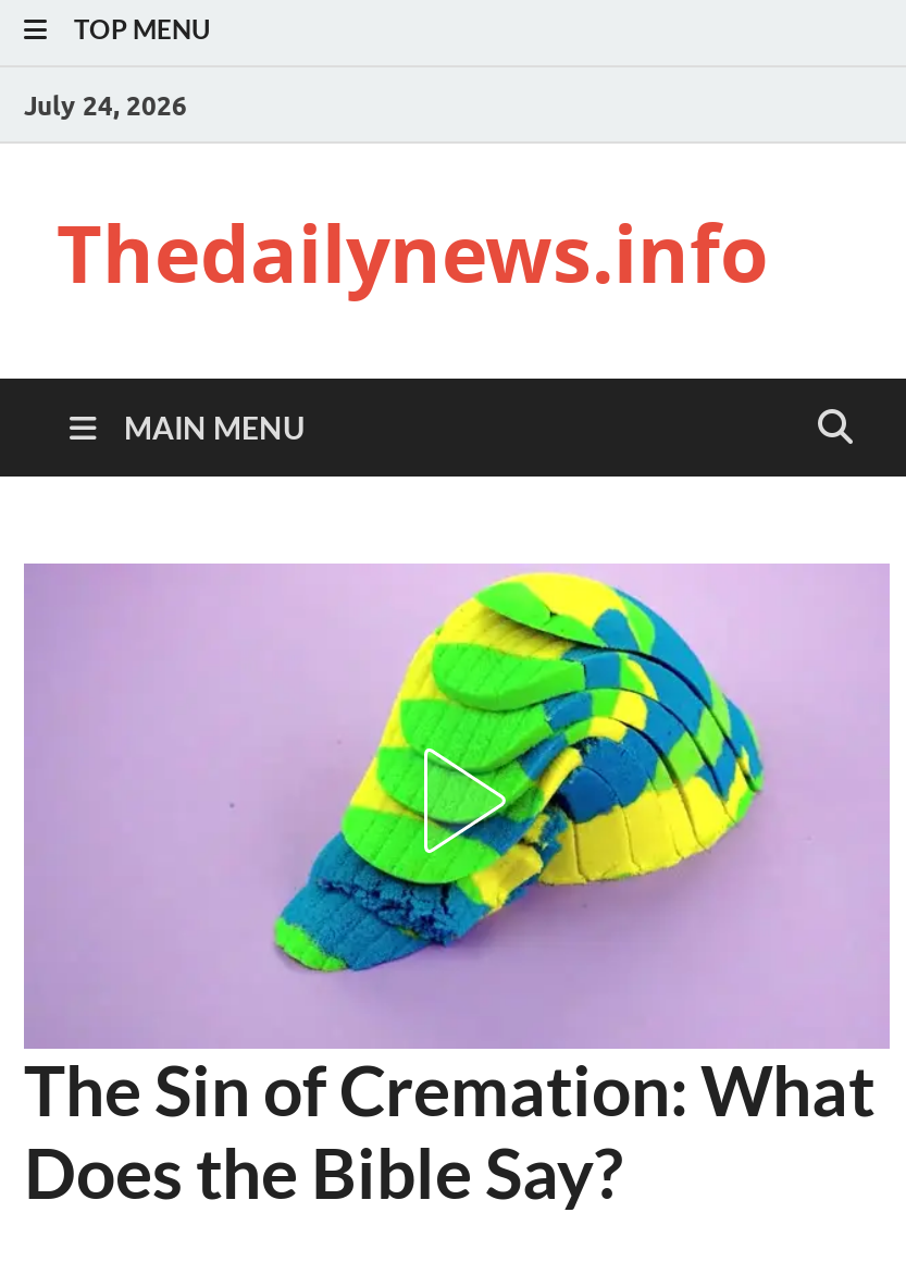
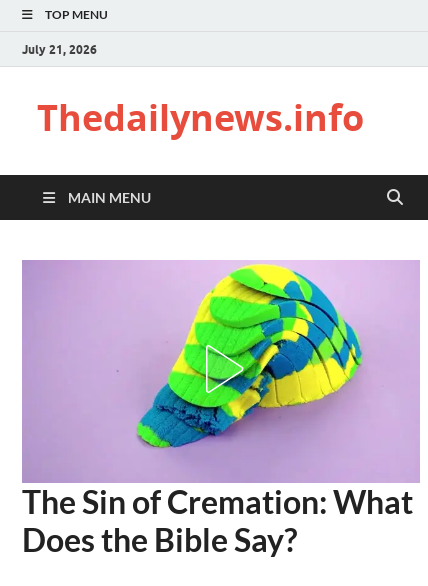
- July 24, 2026
+ July 21, 2026
